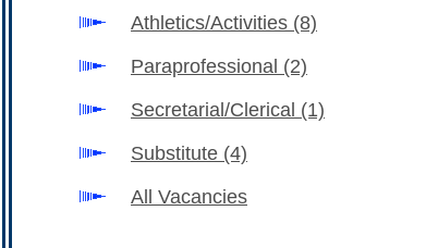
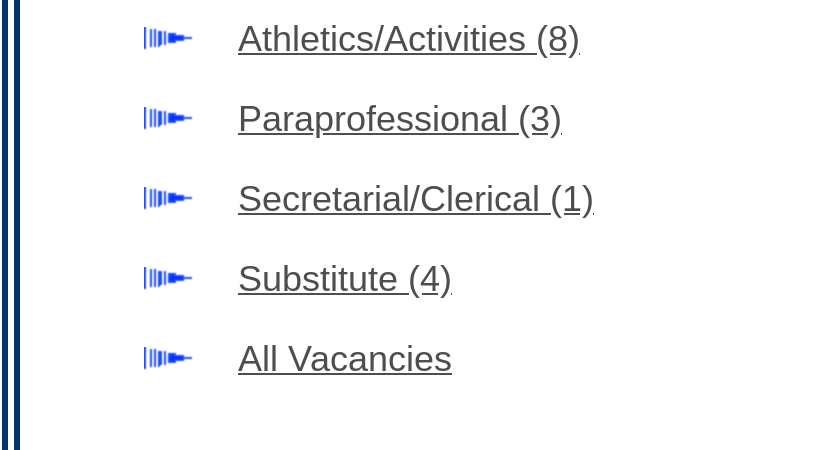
- Paraprofessional (2)
+ Paraprofessional (3)
